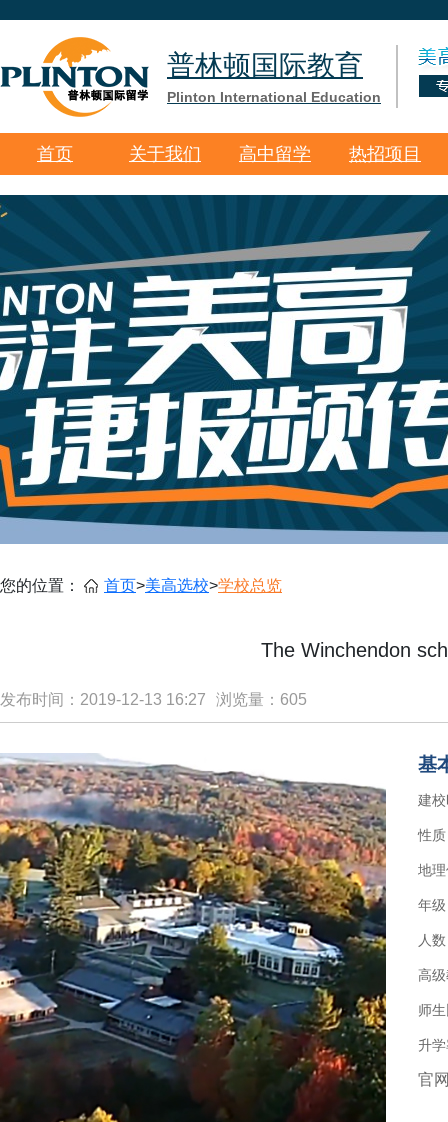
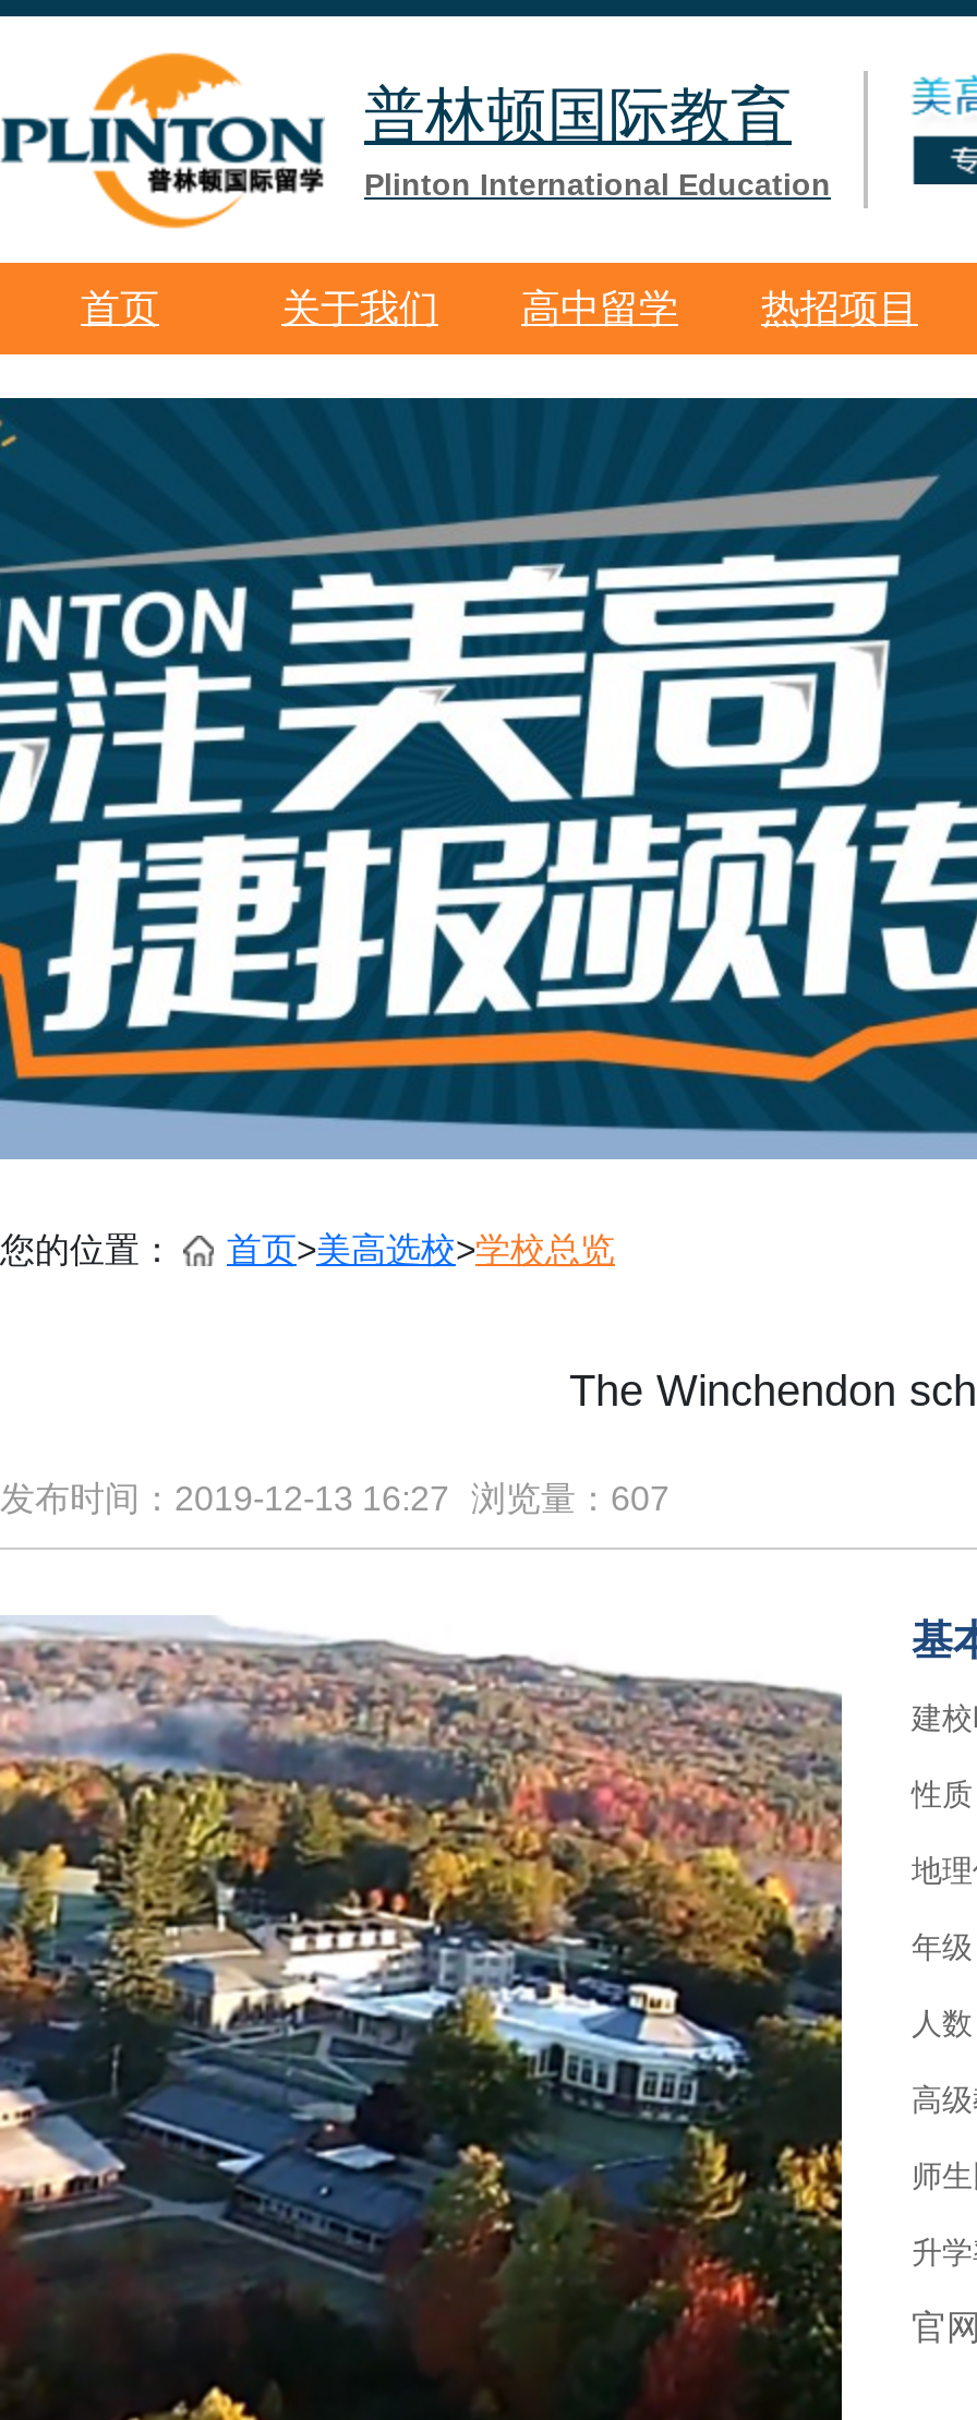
- 发布时间：2019-12-13 16:27 浏览量：605
+ 发布时间：2019-12-13 16:27 浏览量：607
